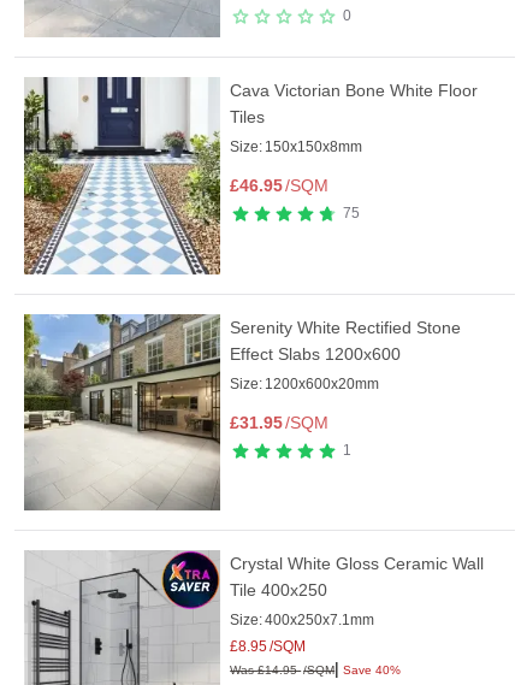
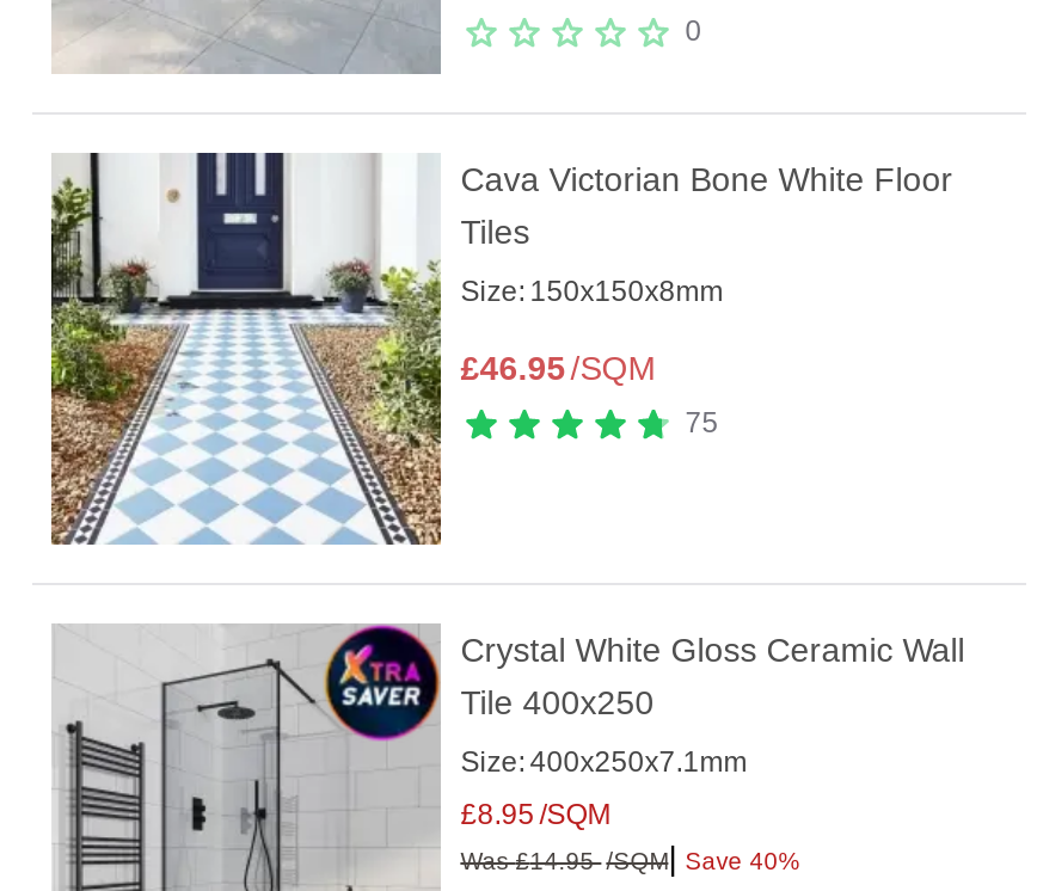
- [image]
- Serenity White Rectified Stone
- Effect Slabs 1200x600
- Size: 1200x600x20mm
- £31.95 /SQM
- 1
